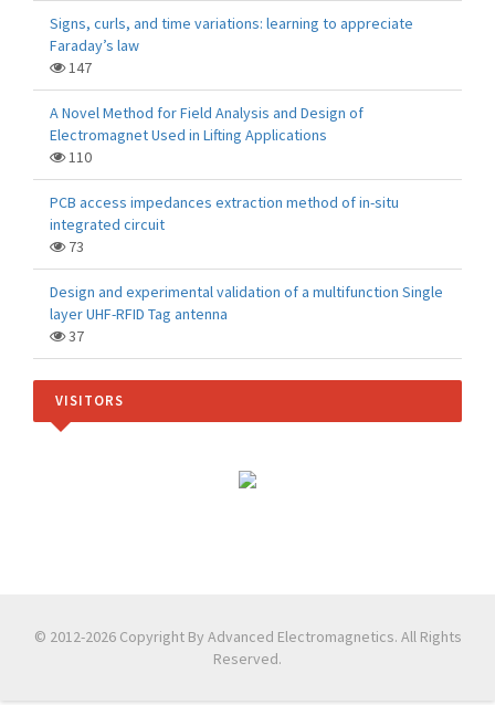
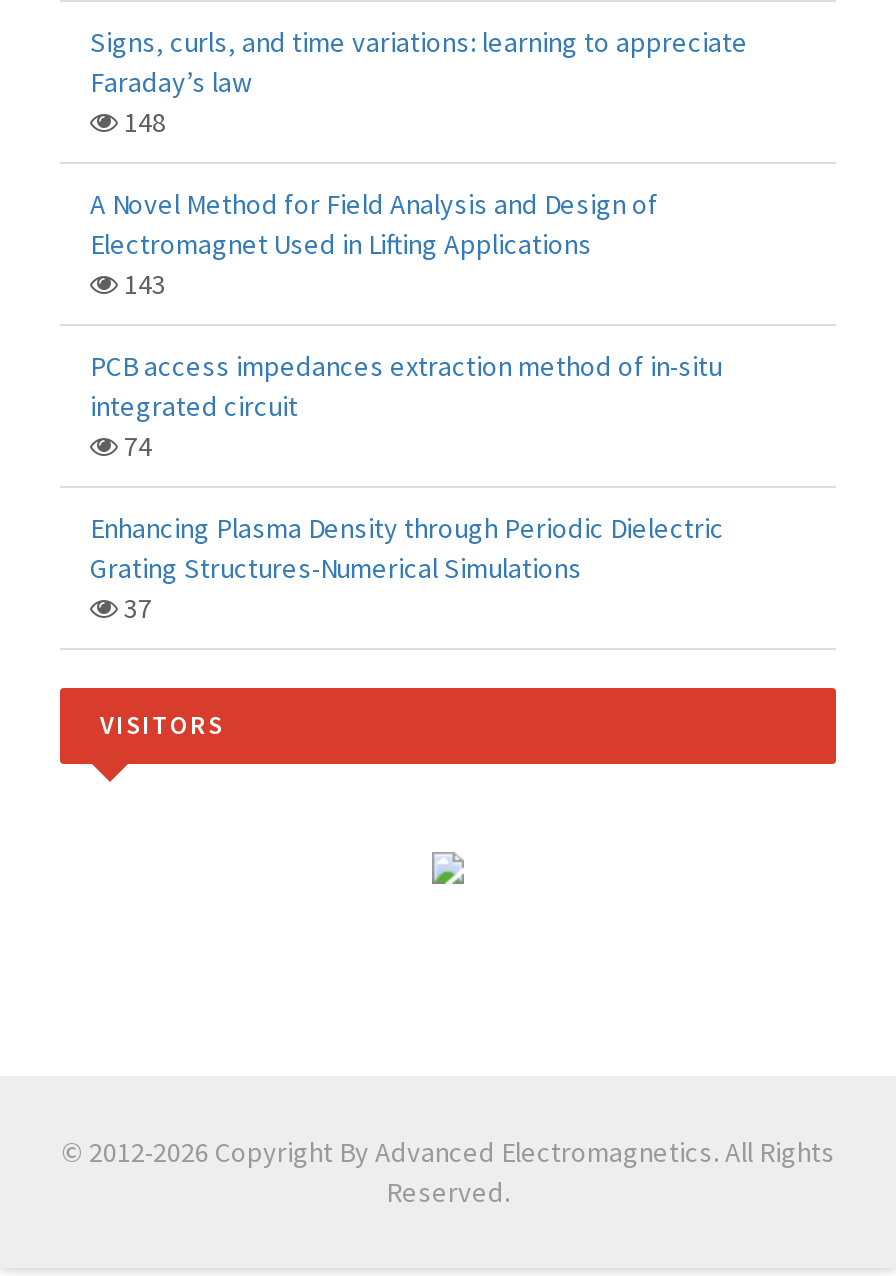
- 147
+ 148

- 110
+ 143

- 73
+ 74

- Design and experimental validation of a multifunction Single
- layer UHF-RFID Tag antenna
+ Enhancing Plasma Density through Periodic Dielectric
+ Grating Structures-Numerical Simulations
